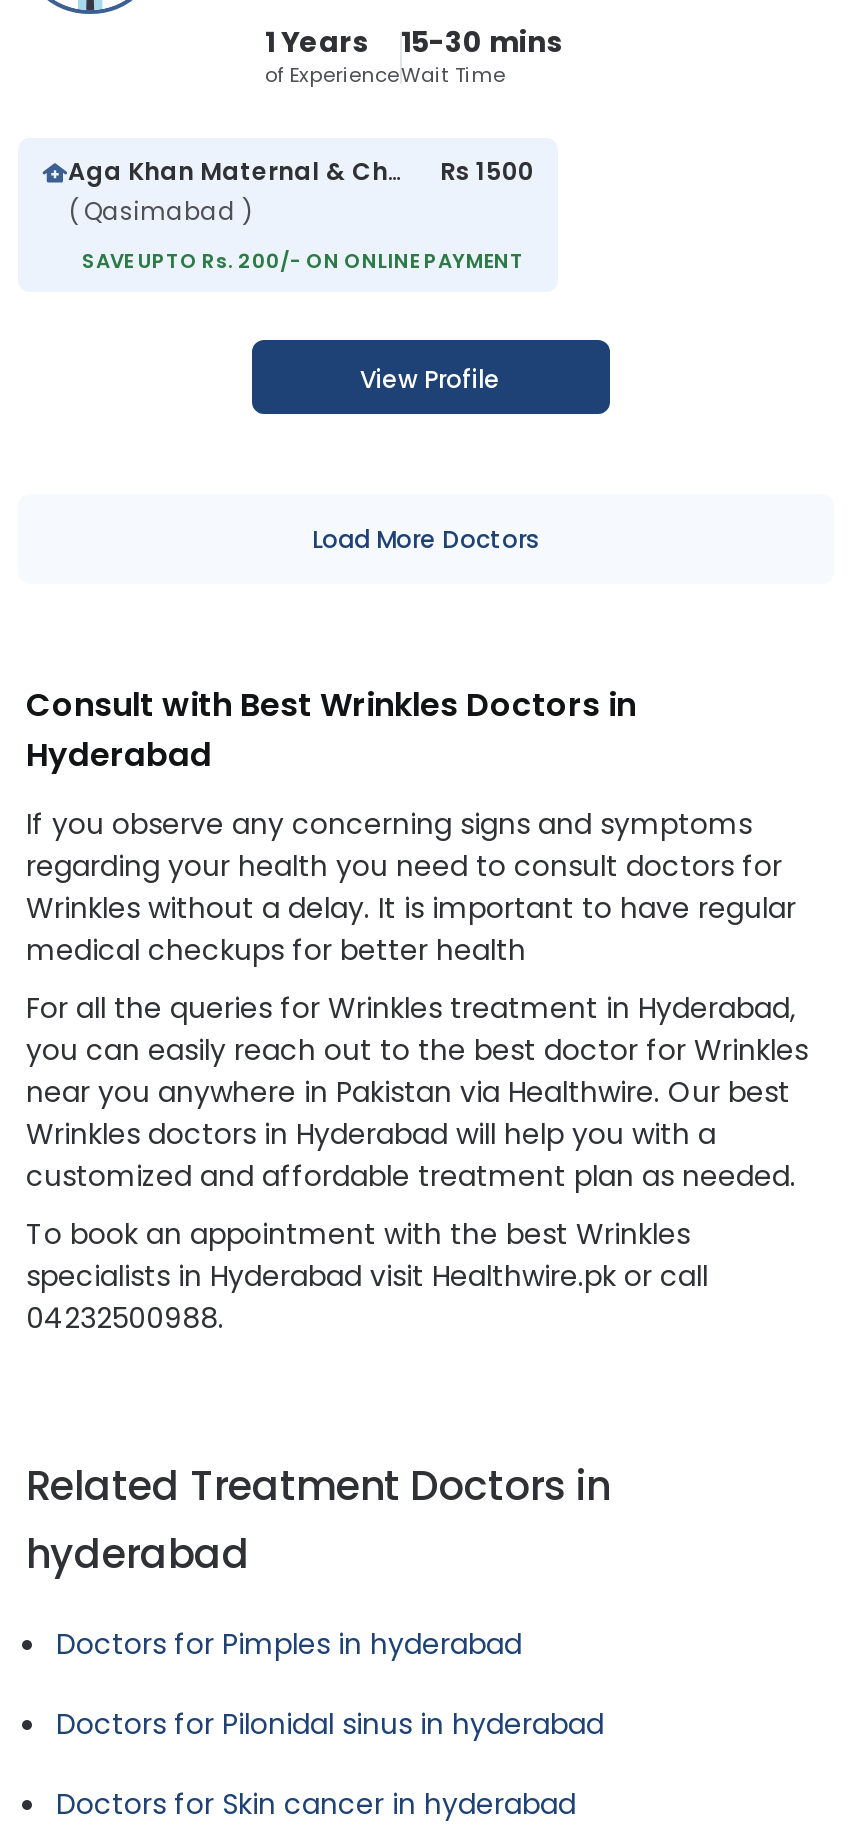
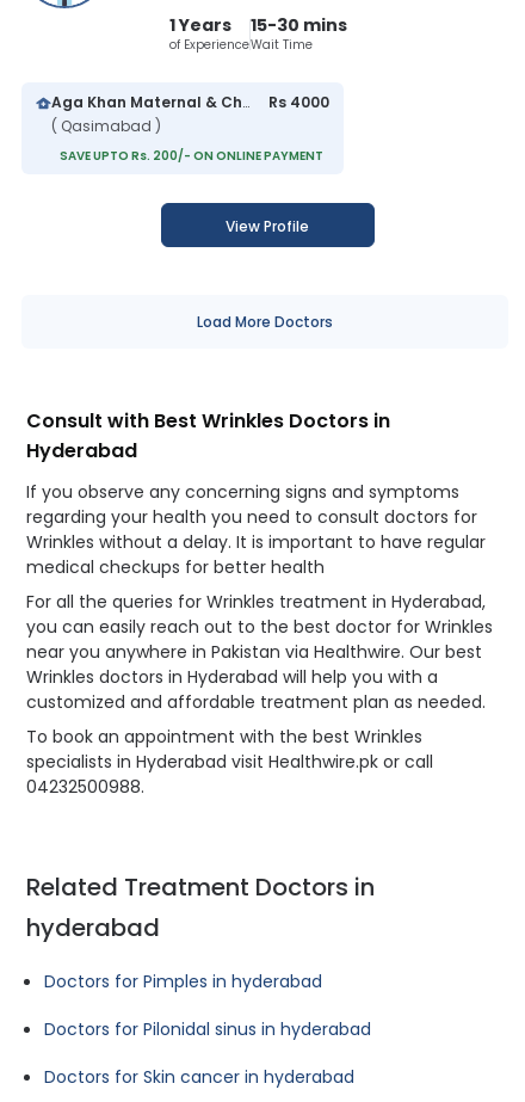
- Rs 1500
+ Rs 4000
